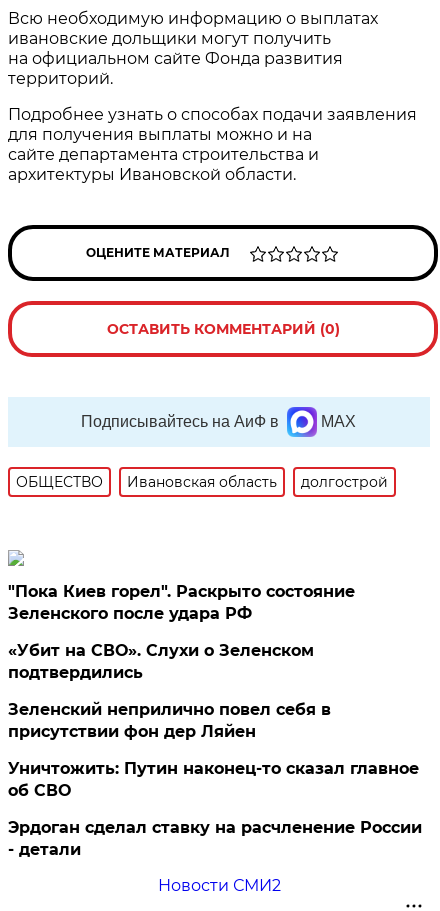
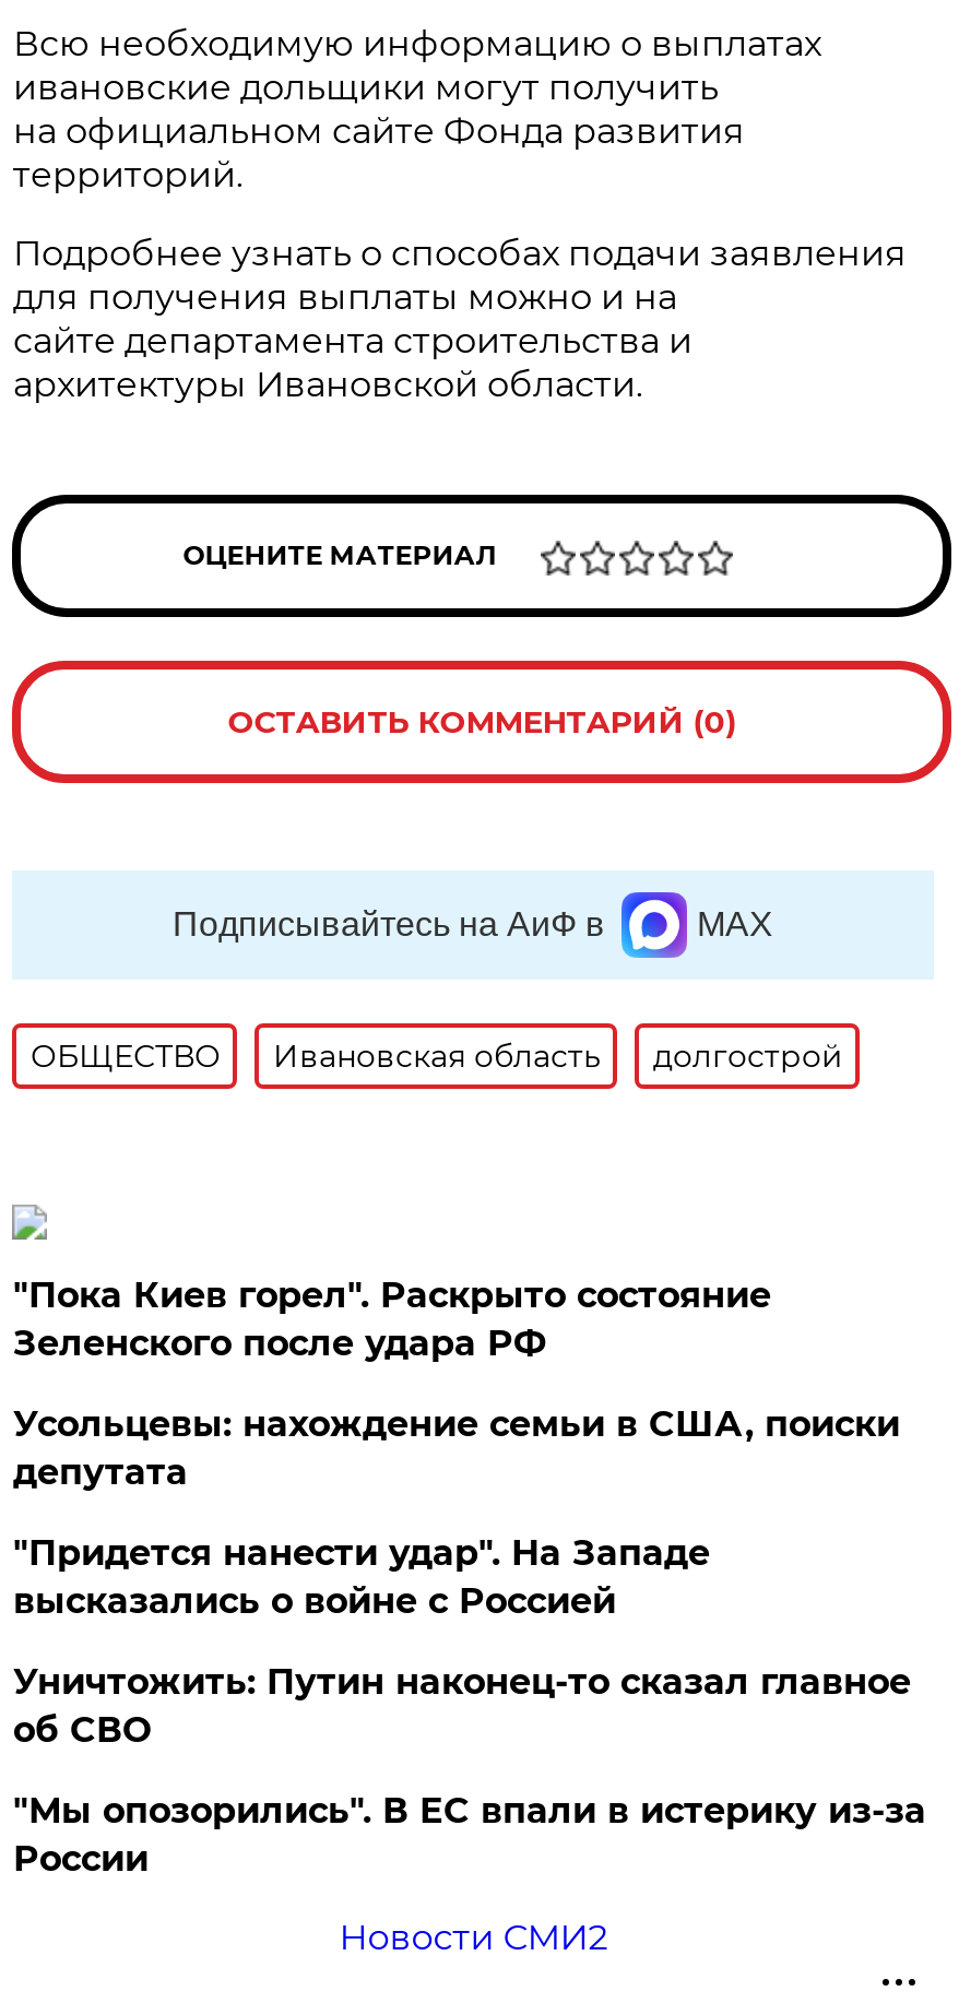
- «Убит на СВО». Слухи о Зеленском
- подтвердились
+ Усольцевы: нахождение семьи в США, поиски
+ депутата

- Зеленский неприлично повел cебя в
- присутствии фон дер Ляйен
+ "Придется нанести удар". На Западе
+ высказались о войне с Россией

- Эрдоган сделал ставку на расчленение России
- - детали
+ "Мы опозорились". В ЕС впали в истерику из-за
+ России
